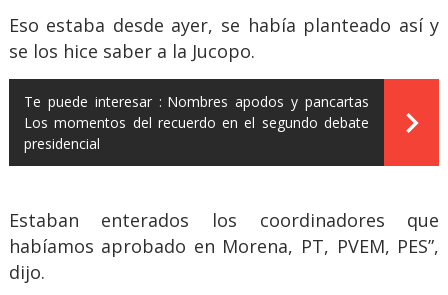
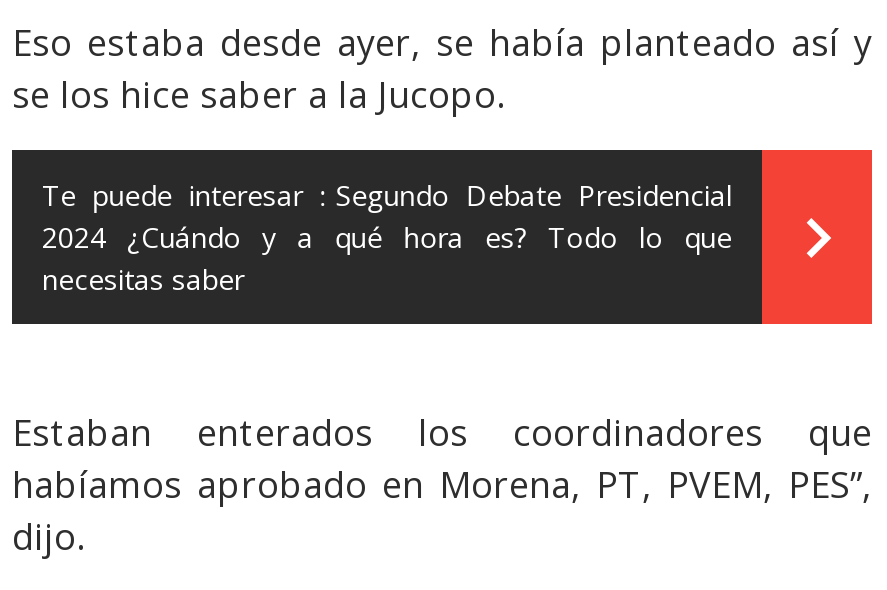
- Te puede interesar : Nombres apodos y pancartas
- Los momentos del recuerdo en el segundo debate
- presidencial
+ Te puede interesar : Segundo Debate Presidencial
+ 2024 ¿Cuándo y a qué hora es? Todo lo que
+ necesitas saber
